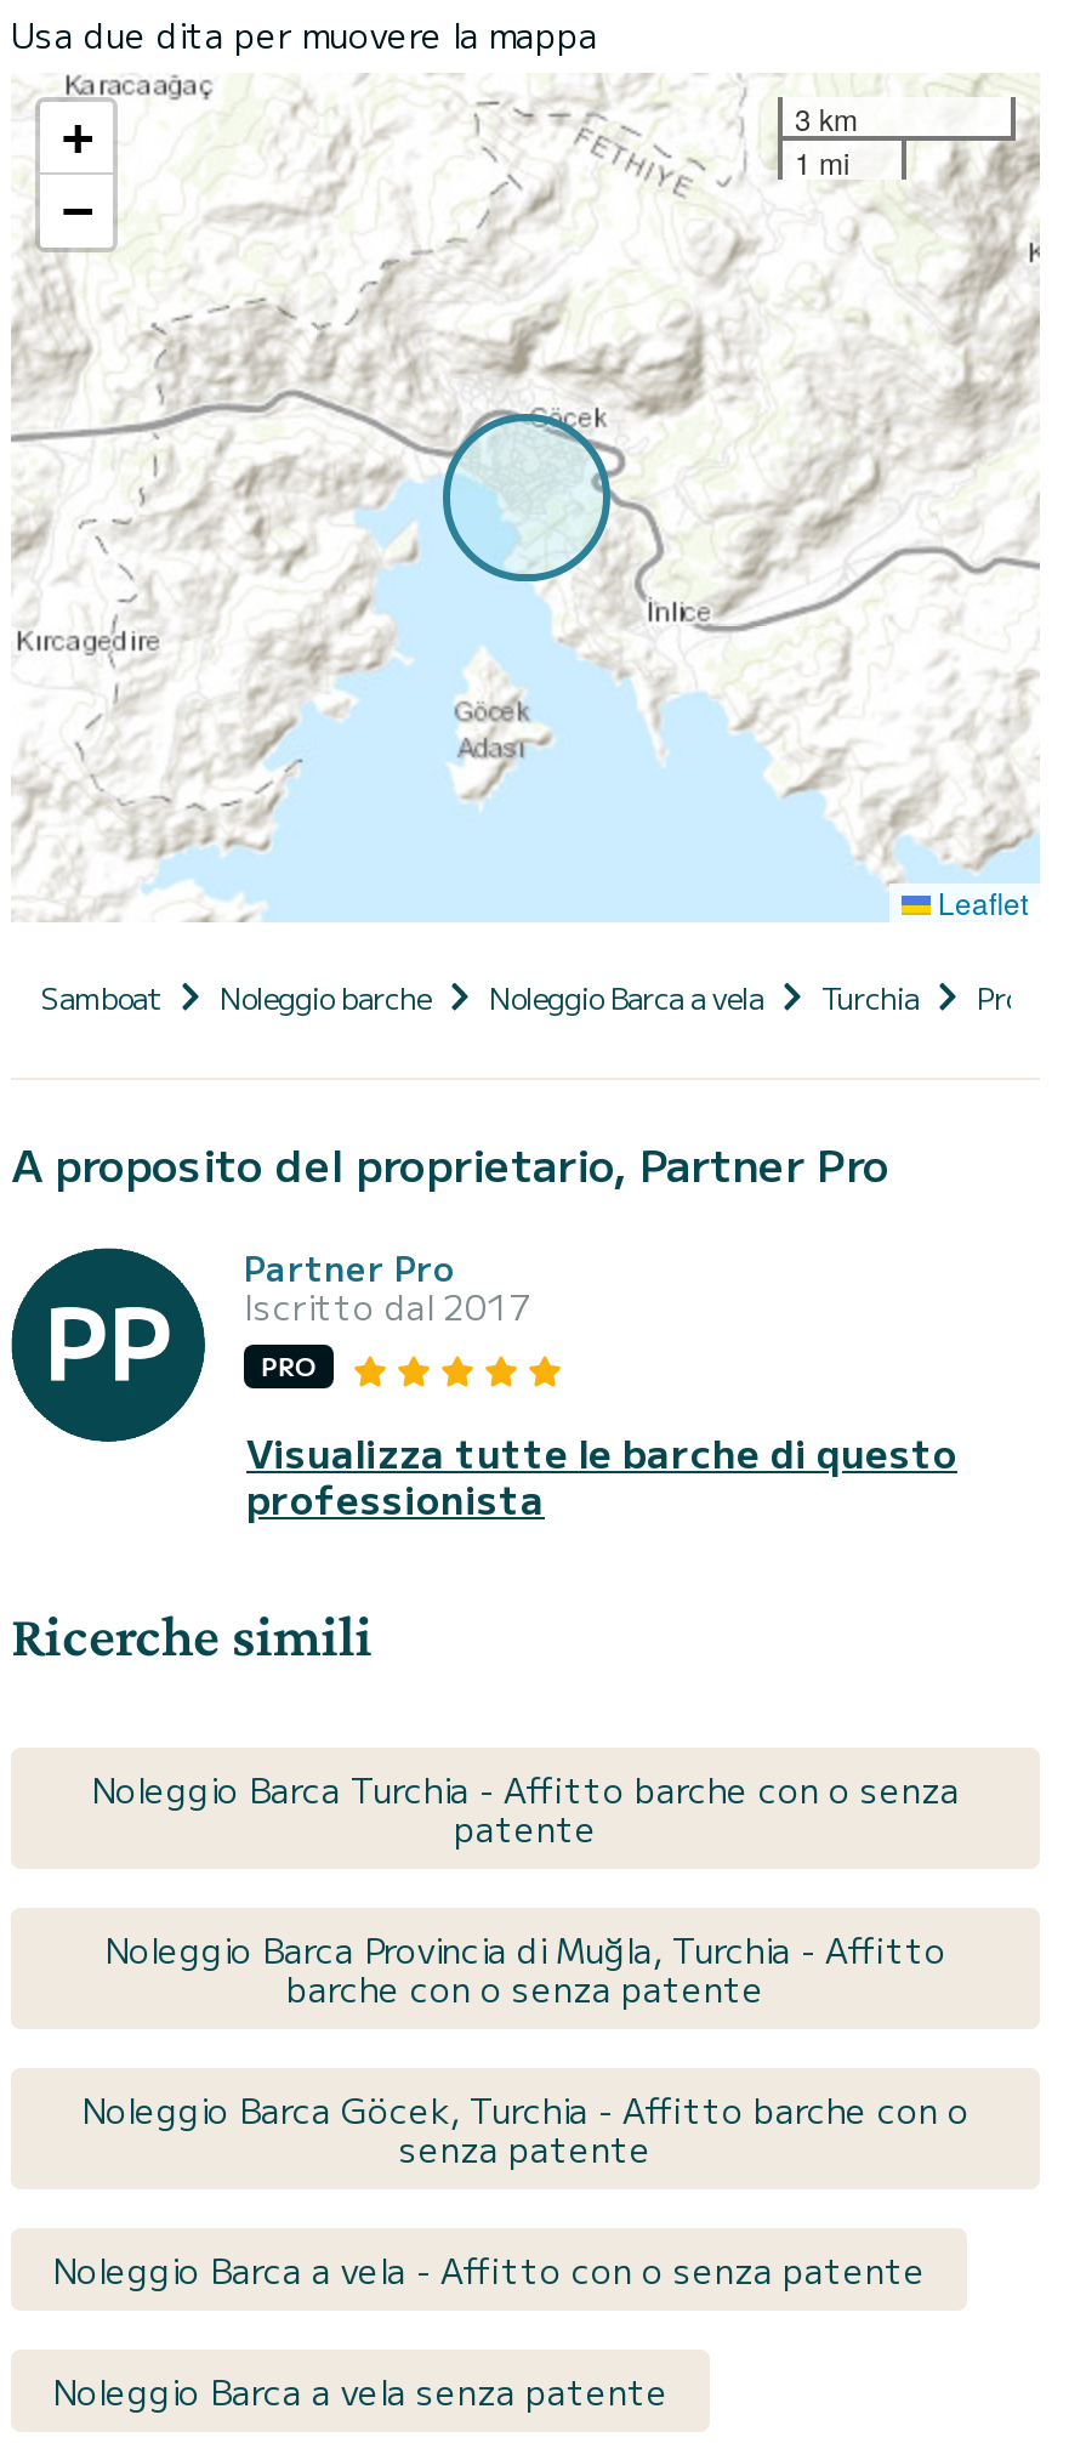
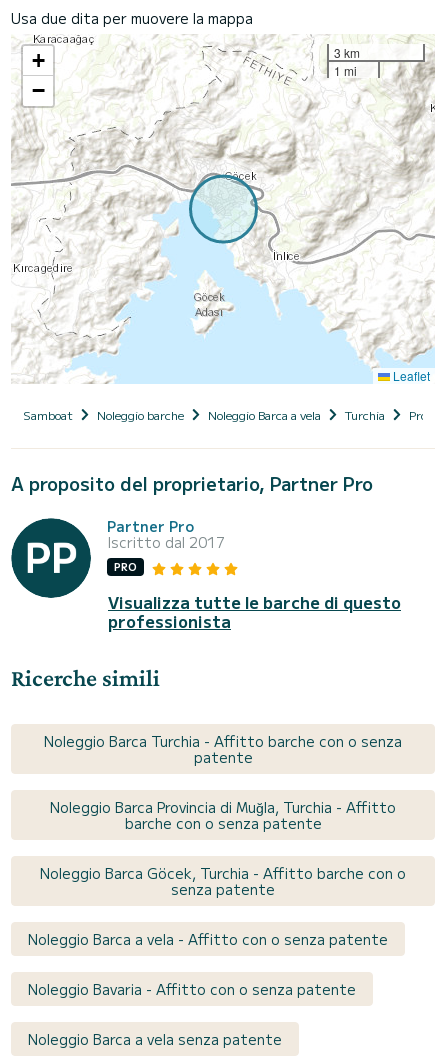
+ Noleggio Bavaria - Affitto con o senza patente
